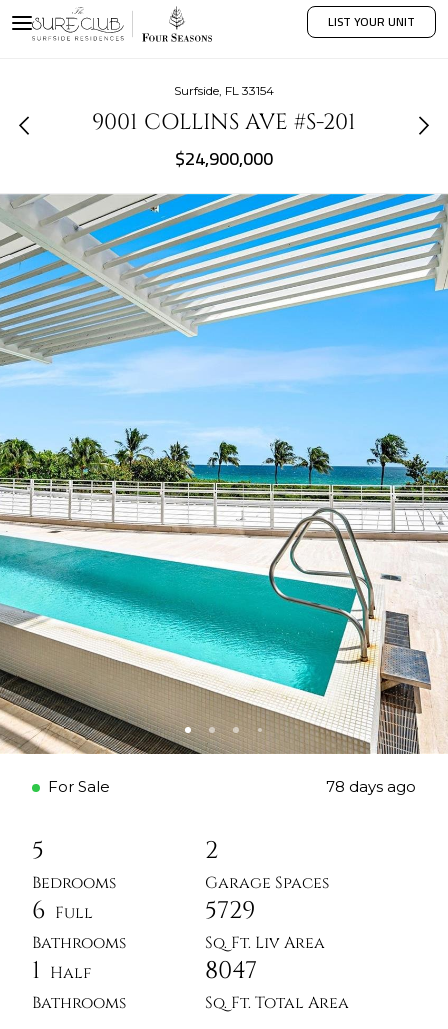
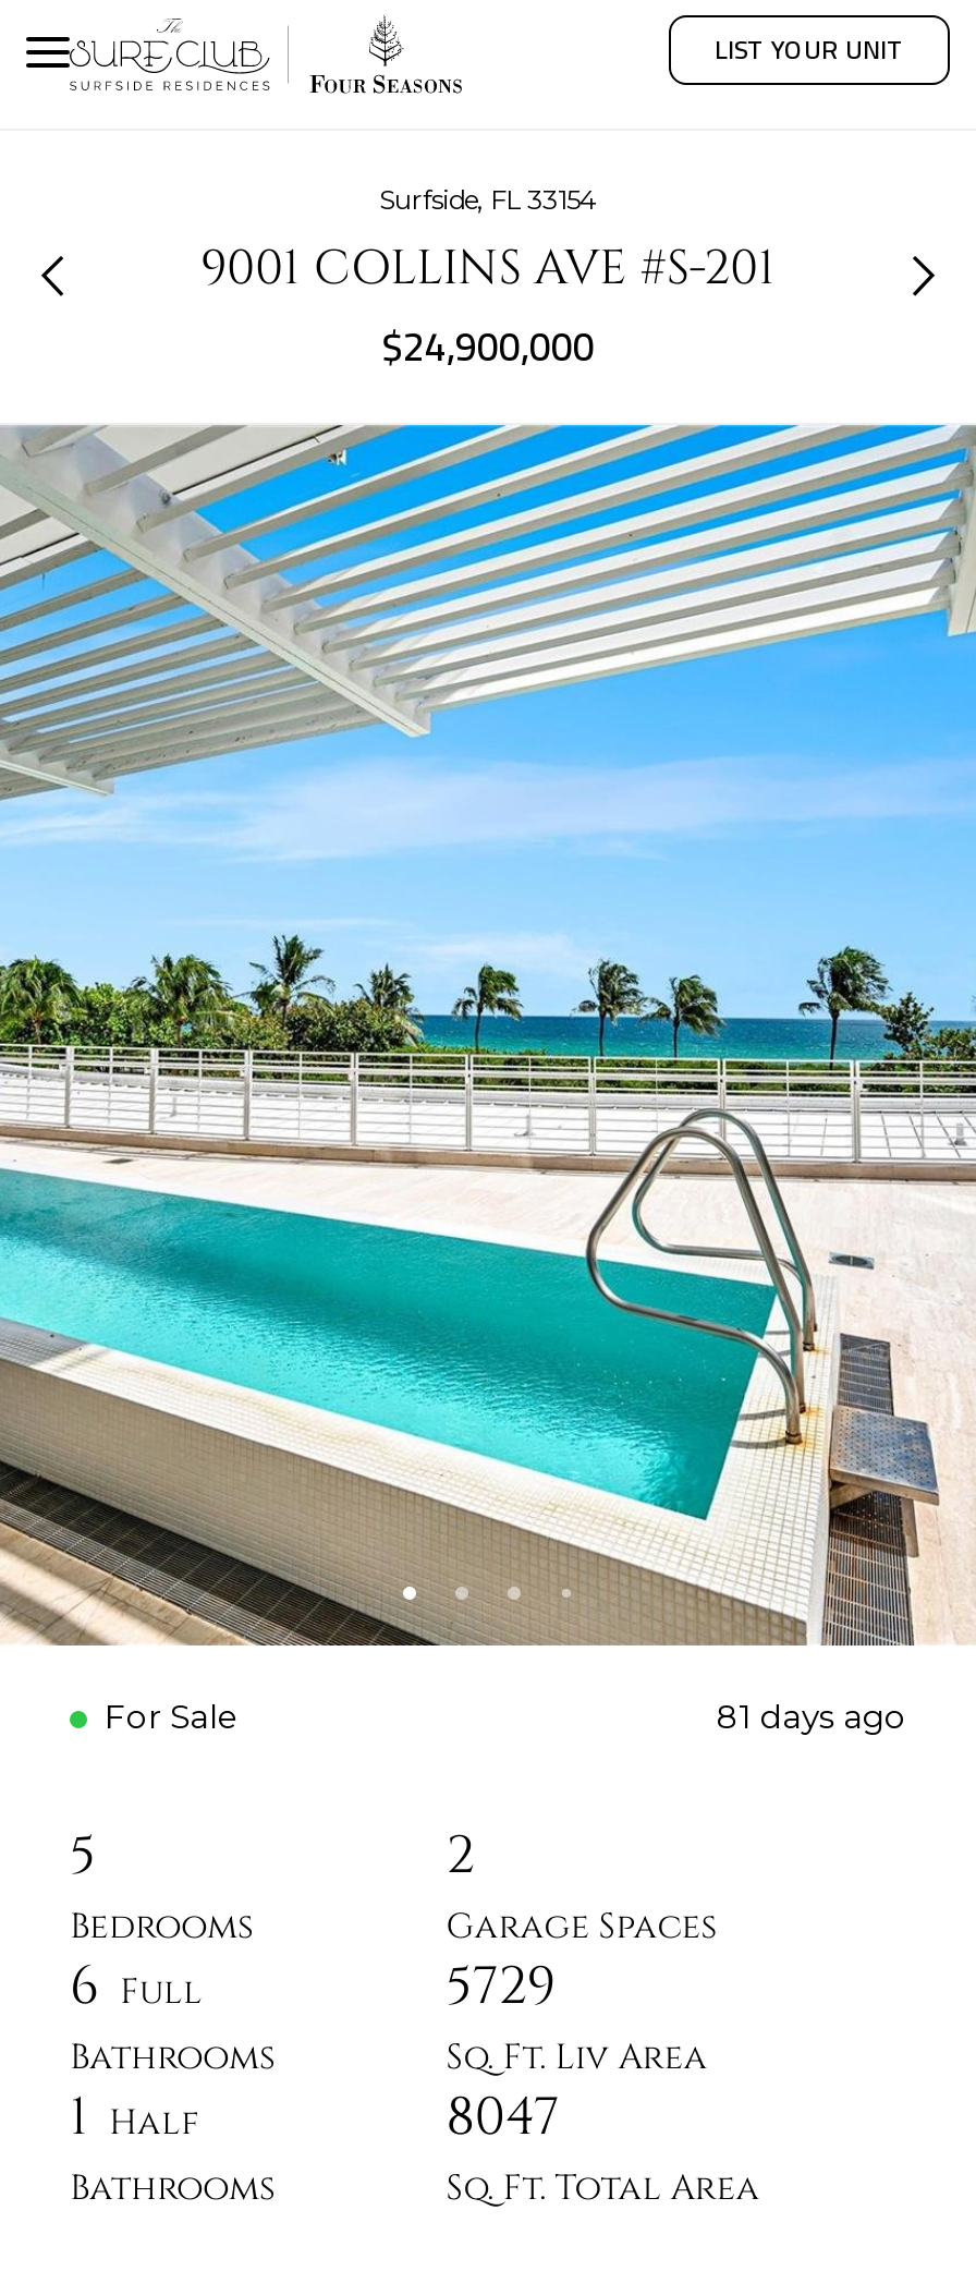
- 78 days ago
+ 81 days ago
